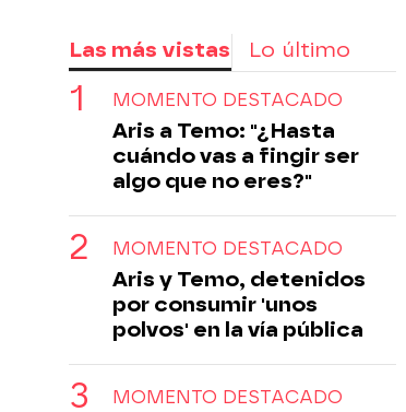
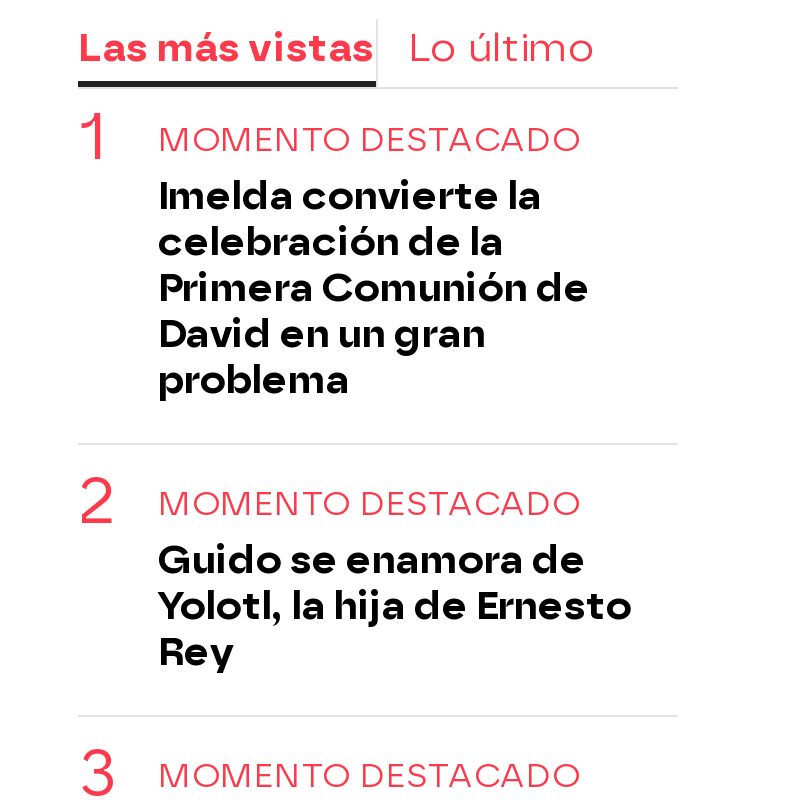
- Aris a Temo: "¿Hasta
- cuándo vas a fingir ser
- algo que no eres?"
+ Imelda convierte la
+ celebración de la
+ Primera Comunión de
+ David en un gran
+ problema

- Aris y Temo, detenidos
- por consumir 'unos
- polvos' en la vía pública
+ Guido se enamora de
+ Yolotl, la hija de Ernesto
+ Rey
